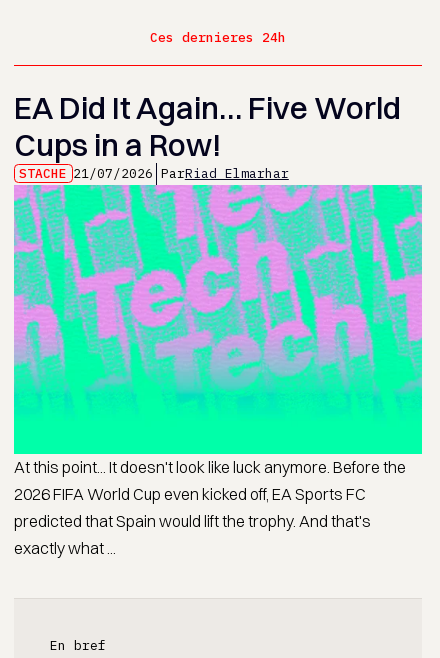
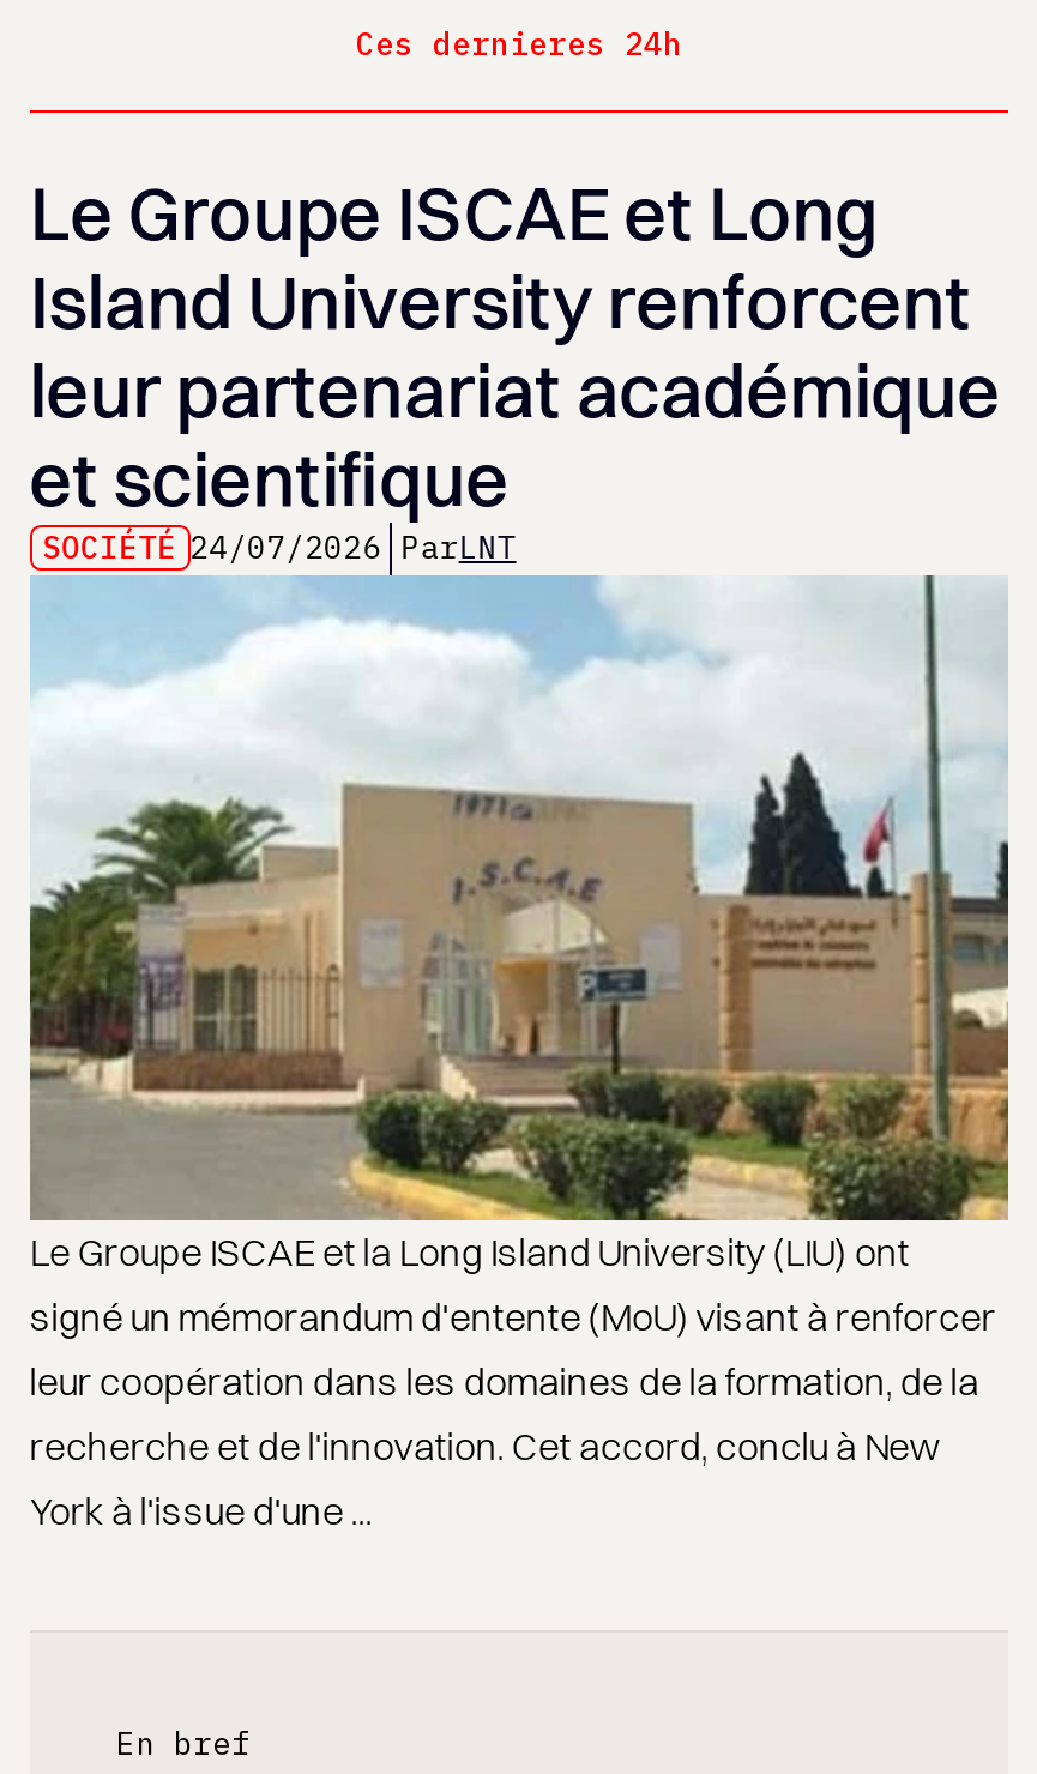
- EA Did It Again… Five World
- Cups in a Row!
- STACHE 21/07/2026 ParRiad Elmarhar
+ Le Groupe ISCAE et Long
+ Island University renforcent
+ leur partenariat académique
+ et scientifique
+ SOCIÉTÉ 24/07/2026 ParLNT

- [image]
- At this point... It doesn't look like luck anymore. Before the
- 2026 FIFA World Cup even kicked off, EA Sports FC
- predicted that Spain would lift the trophy. And that's
- exactly what ...
+ [image]
+ Le Groupe ISCAE et la Long Island University (LIU) ont
+ signé un mémorandum d'entente (MoU) visant à renforcer
+ leur coopération dans les domaines de la formation, de la
+ recherche et de l'innovation. Cet accord, conclu à New
+ York à l'issue d'une ...
